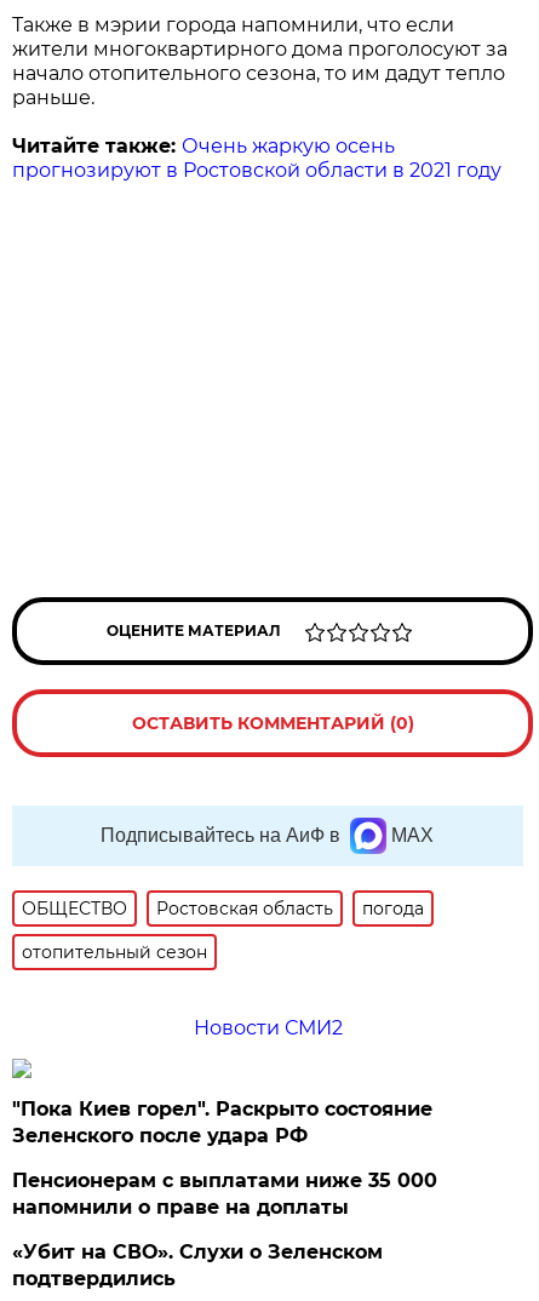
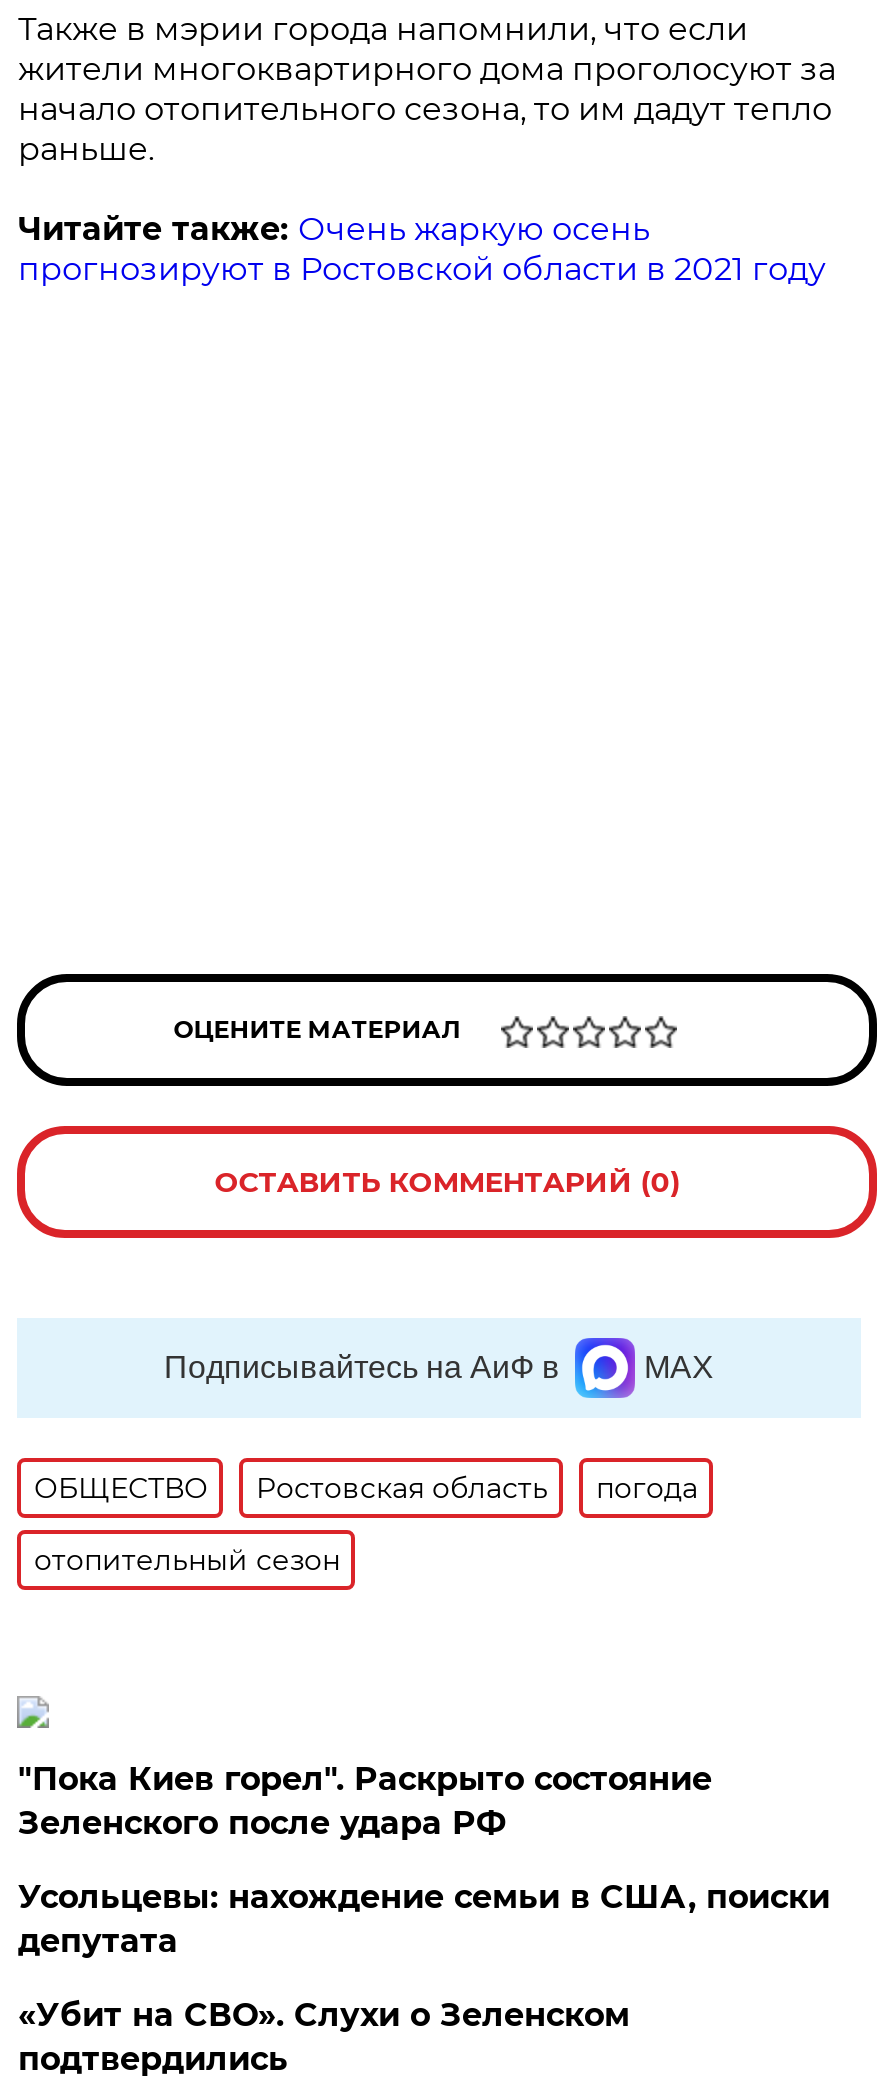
- Новости СМИ2

- Пенсионерам с выплатами ниже 35 000
- напомнили о праве на доплаты
+ Усольцевы: нахождение семьи в США, поиски
+ депутата
